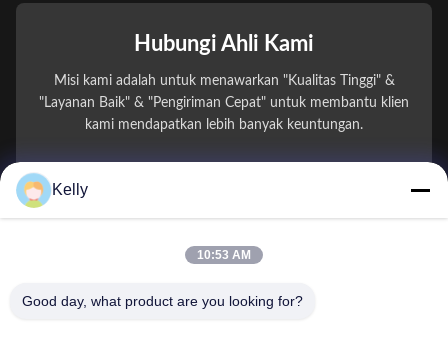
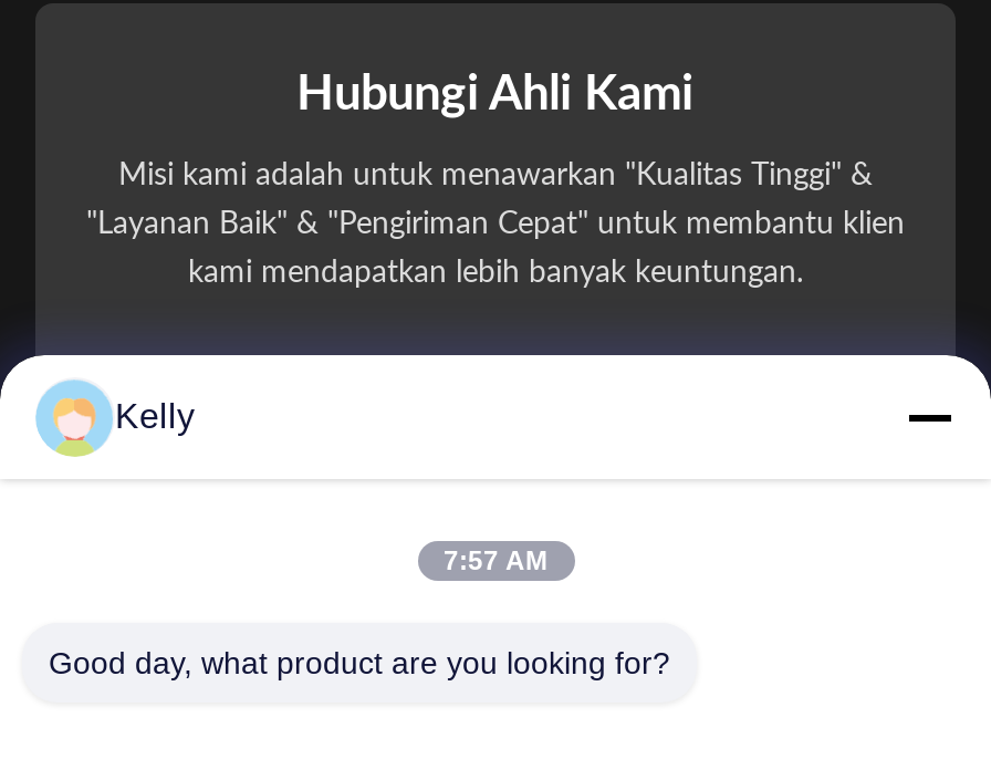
- 10:53 AM
+ 7:57 AM
